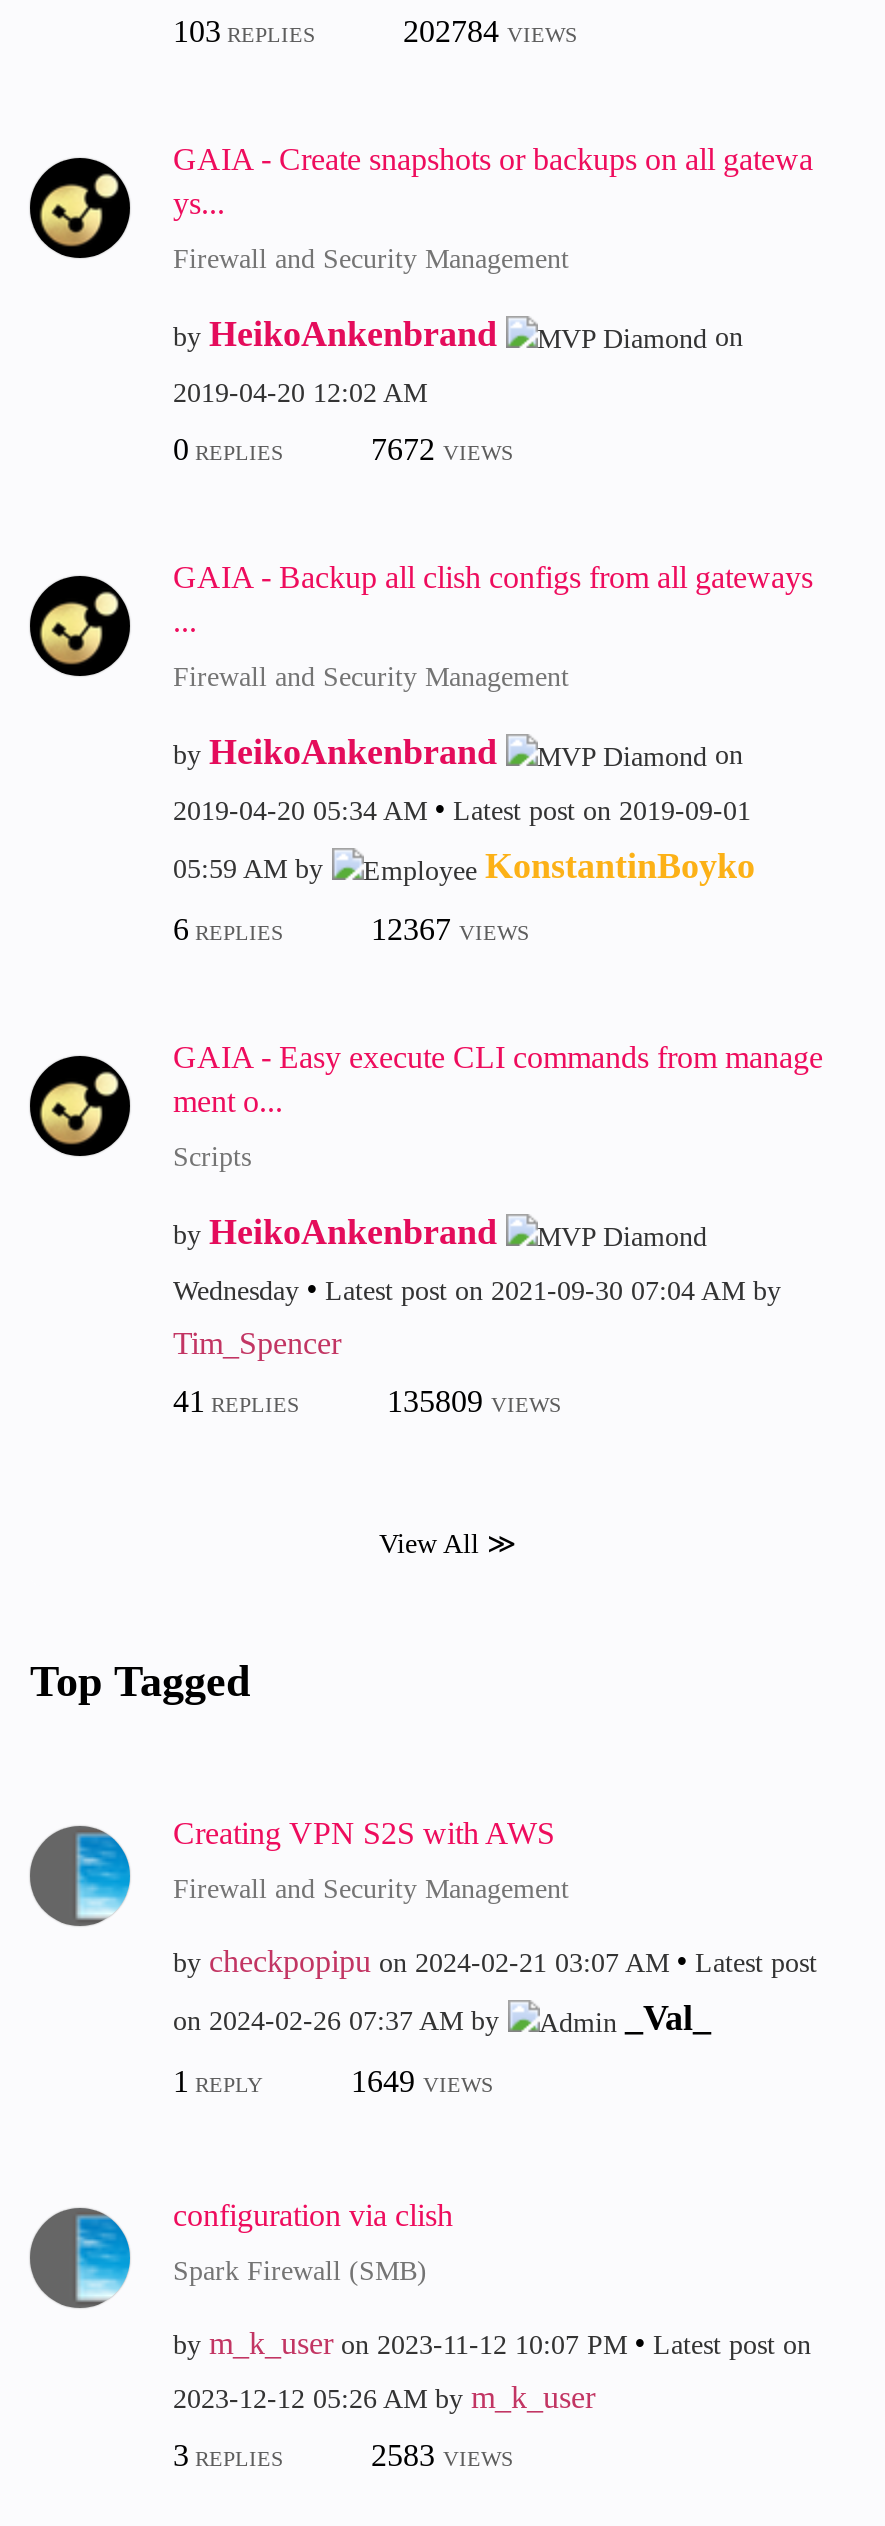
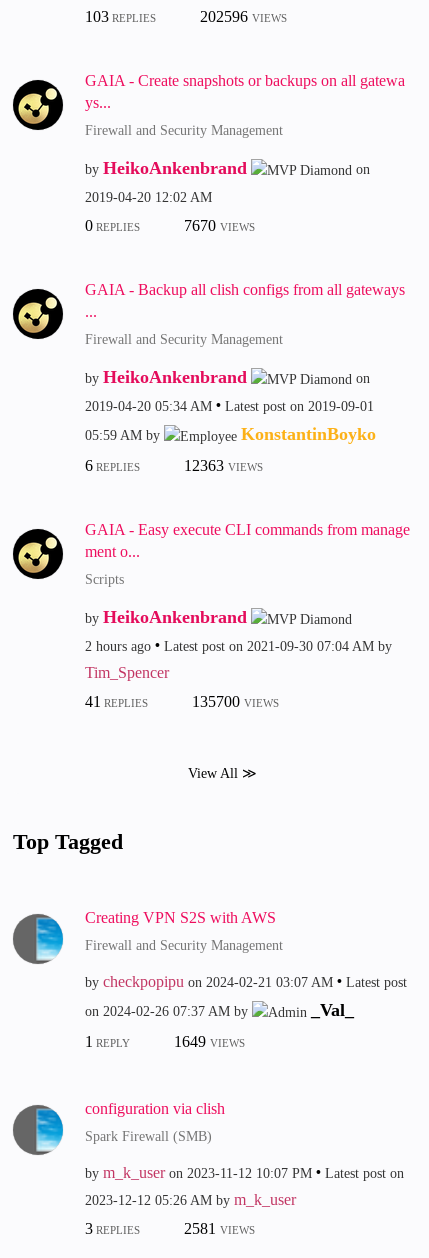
- 202784 VIEWS
+ 202596 VIEWS

- 7672 VIEWS
+ 7670 VIEWS

- 12367 VIEWS
+ 12363 VIEWS

- Wednesday Latest post on 2021-09-30 07:04 AM by
+ 2 hours ago Latest post on 2021-09-30 07:04 AM by

- 135809 VIEWS
+ 135700 VIEWS

- 2583 VIEWS
+ 2581 VIEWS
